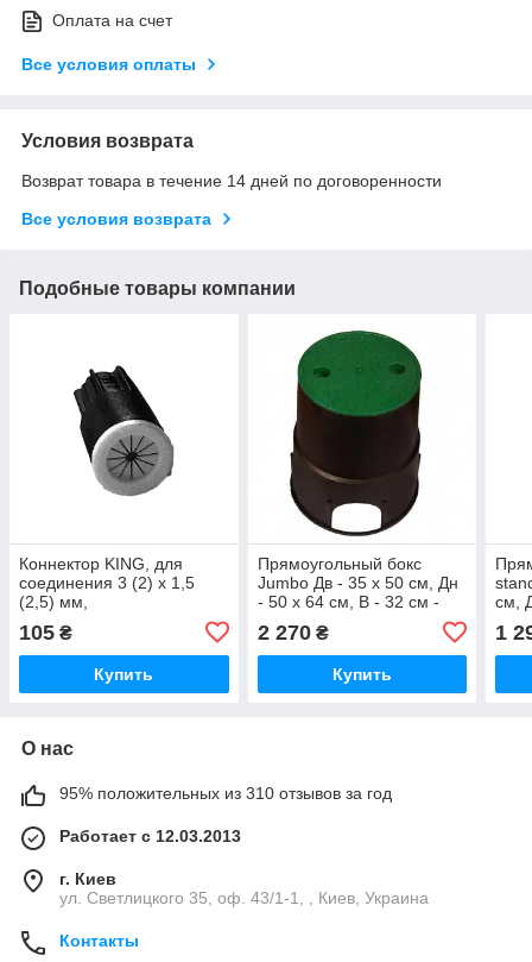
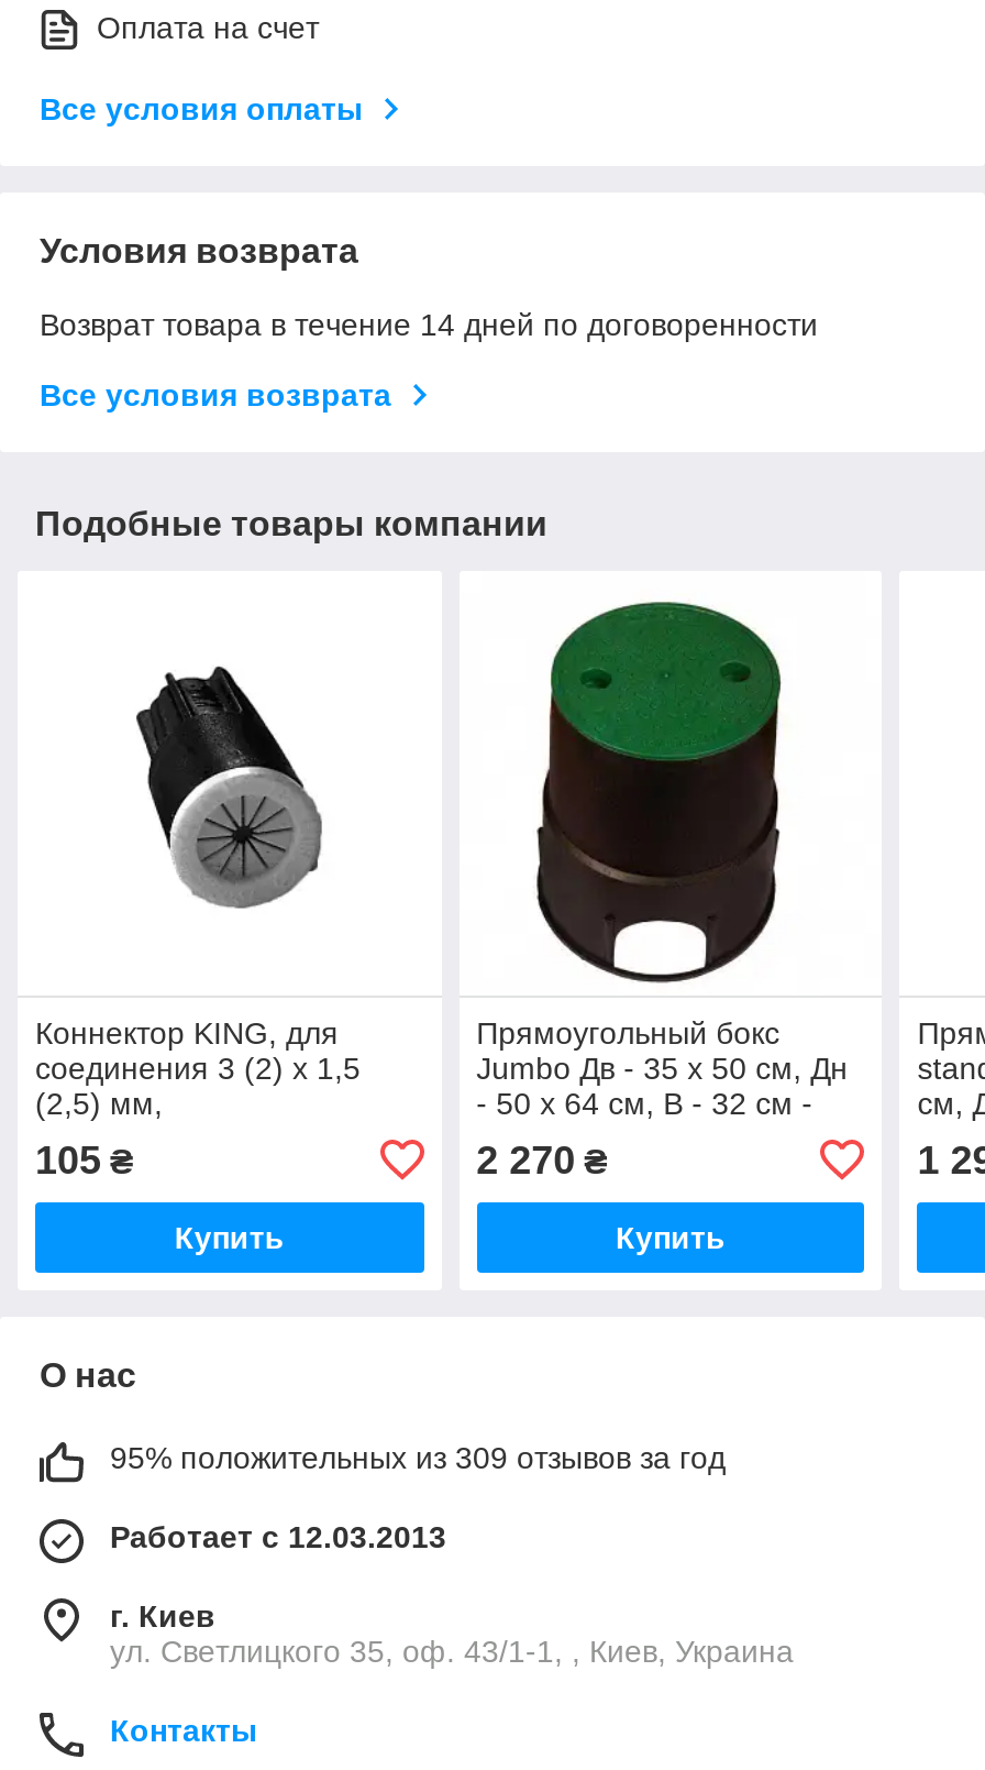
- 95% положительных из 310 отзывов за год
+ 95% положительных из 309 отзывов за год
